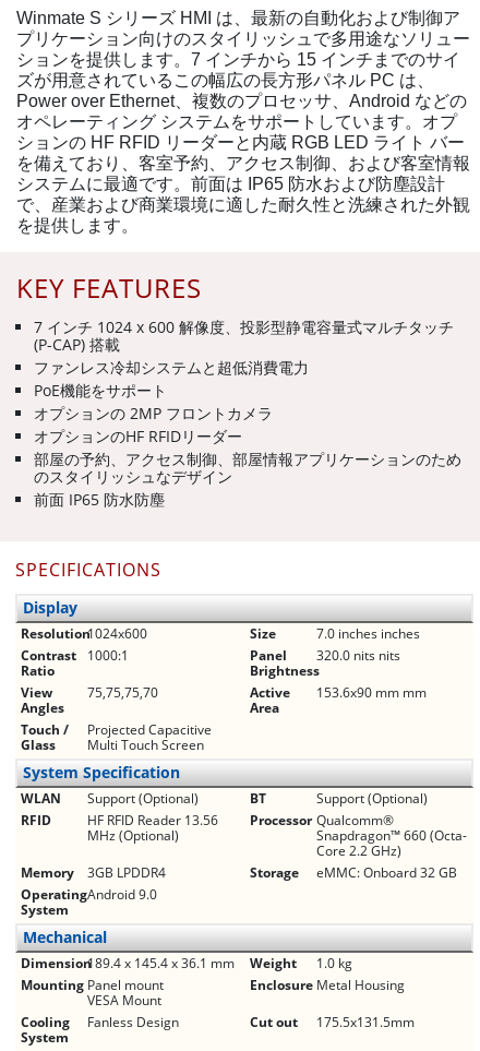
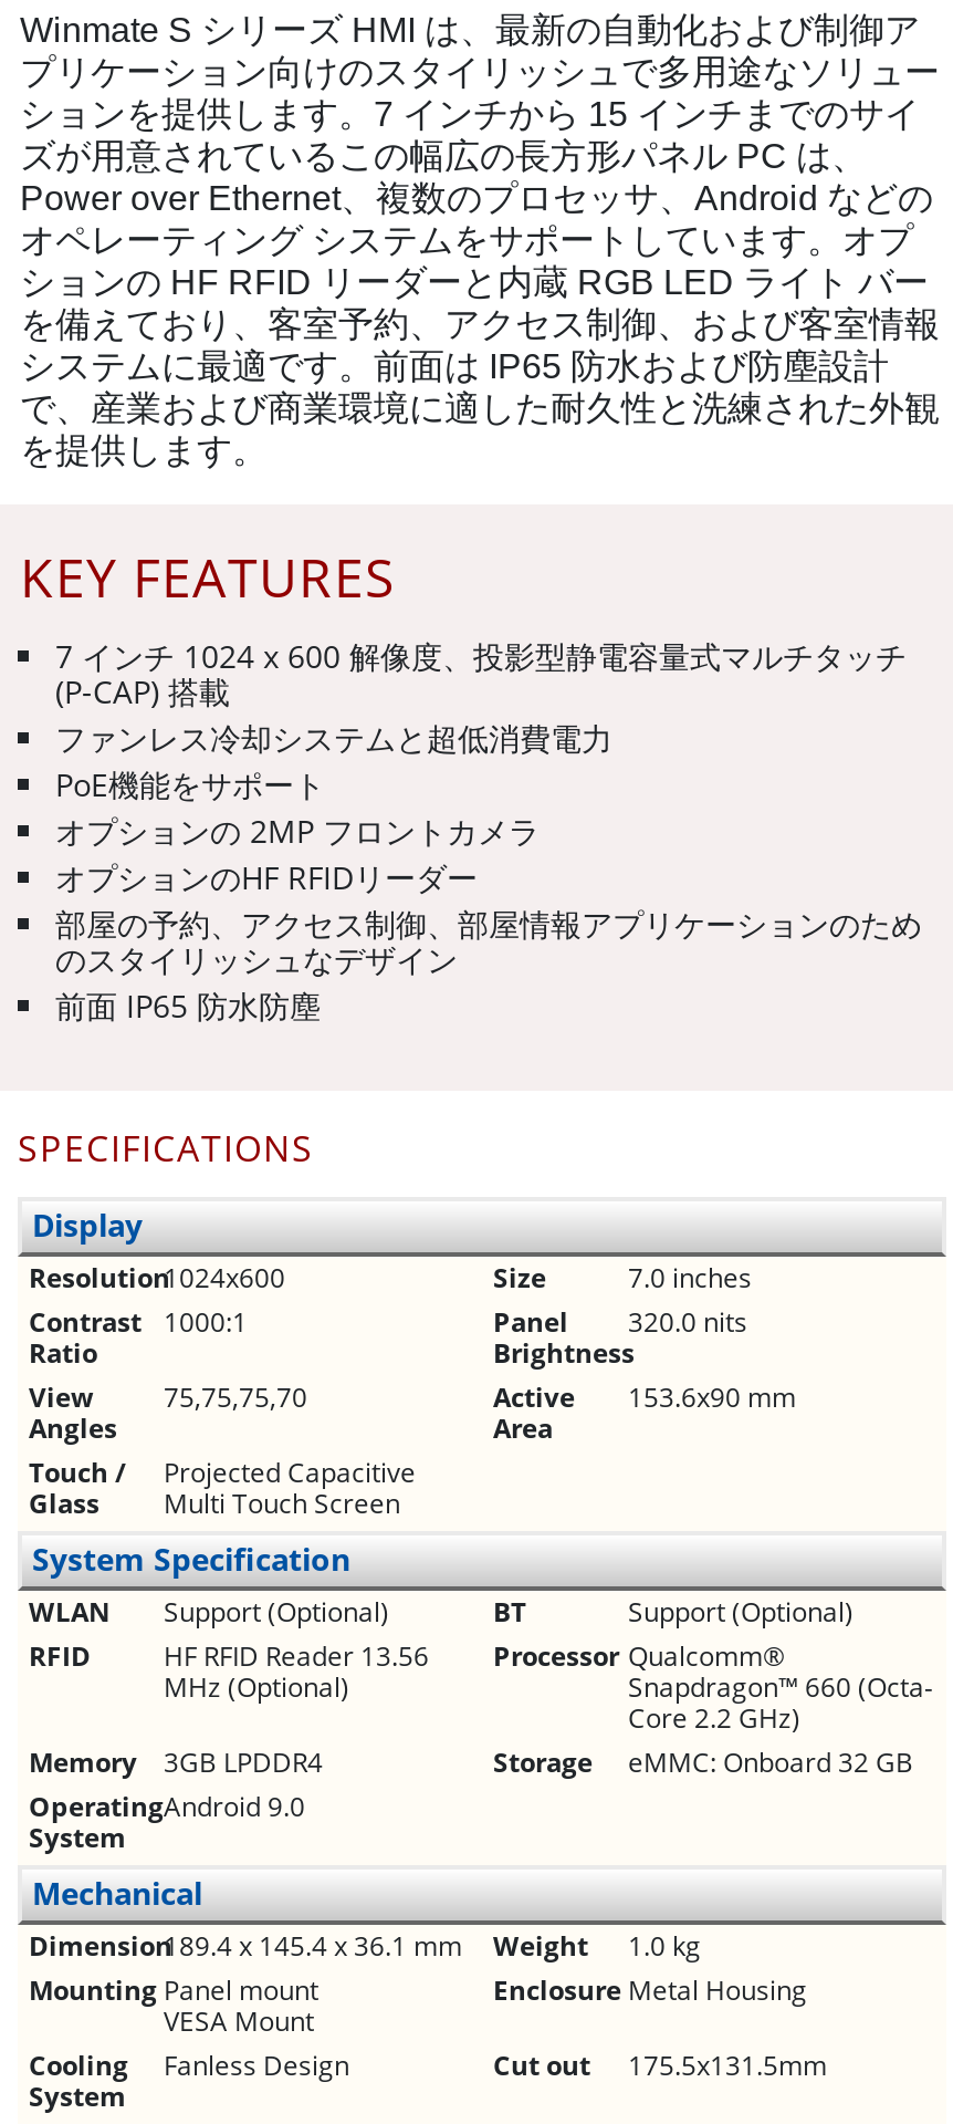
- 7.0 inches inches
+ 7.0 inches

- Panel 320.0 nits nits
+ Panel 320.0 nits

- Active 153.6x90 mm mm
+ Active 153.6x90 mm
